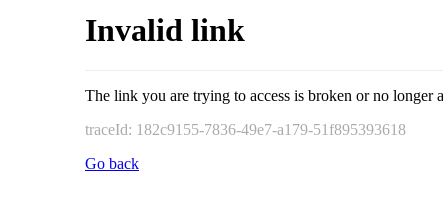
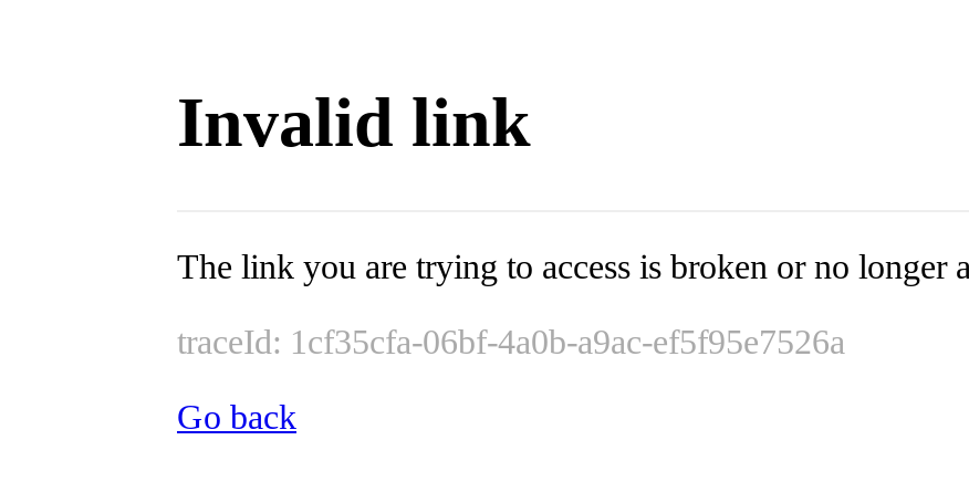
- traceId: 182c9155-7836-49e7-a179-51f895393618
+ traceId: 1cf35cfa-06bf-4a0b-a9ac-ef5f95e7526a
